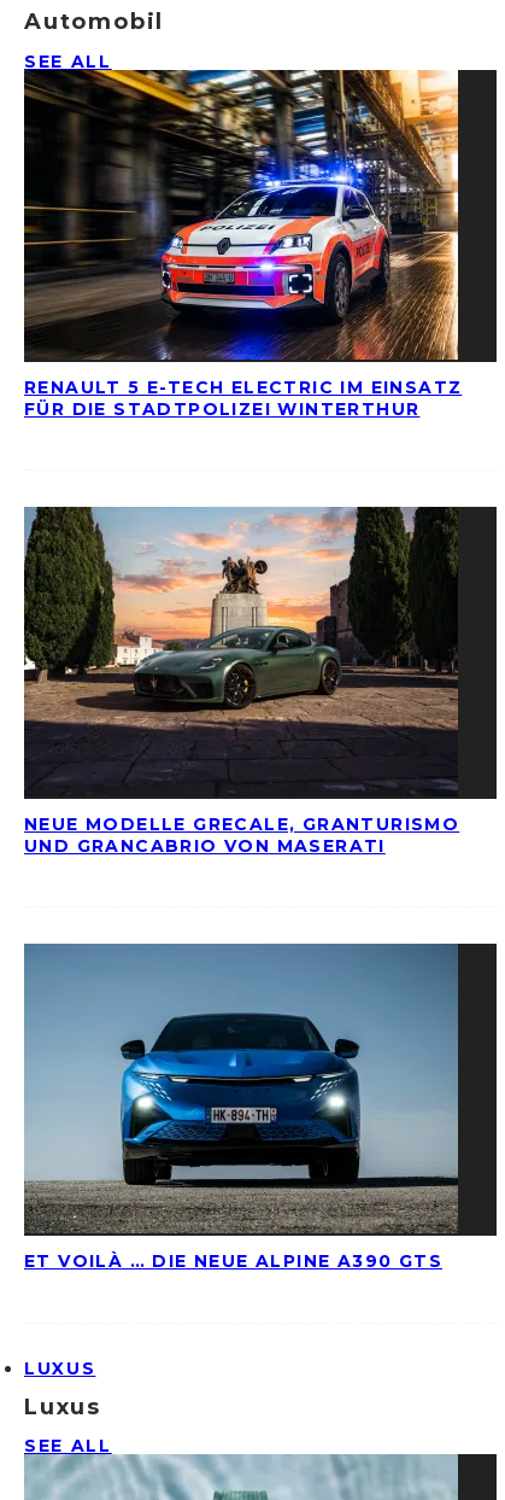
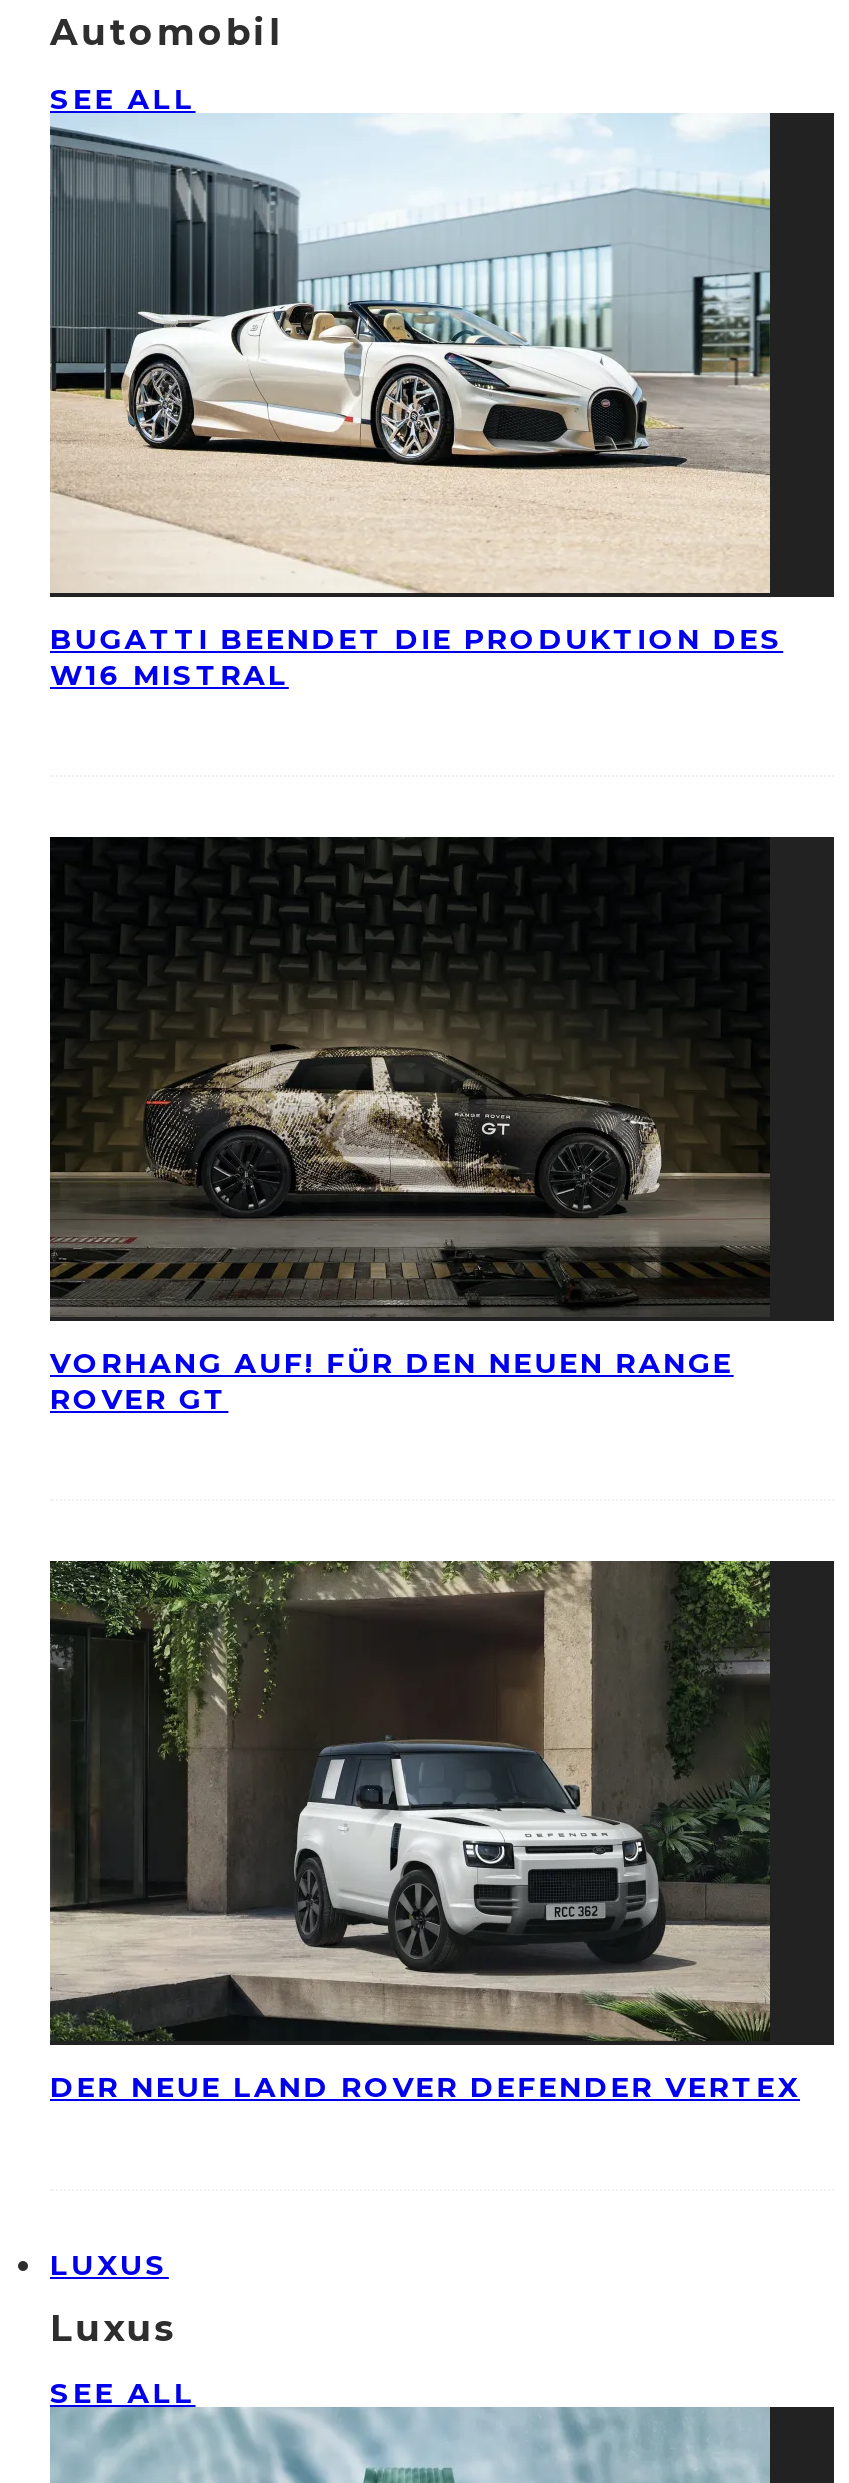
- [image]
- RENAULT 5 E-TECH ELECTRIC IM EINSATZ
- FÜR DIE STADTPOLIZEI WINTERTHUR
+ [image]
+ BUGATTI BEENDET DIE PRODUKTION DES
+ W16 MISTRAL

- [image]
- NEUE MODELLE GRECALE, GRANTURISMO
- UND GRANCABRIO VON MASERATI
+ [image]
+ VORHANG AUF! FÜR DEN NEUEN RANGE
+ ROVER GT

- [image]
- ET VOILÀ … DIE NEUE ALPINE A390 GTS
+ [image]
+ DER NEUE LAND ROVER DEFENDER VERTEX
